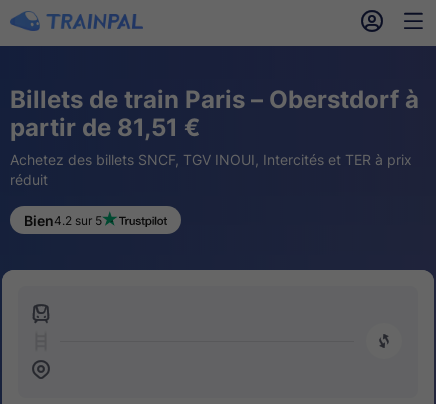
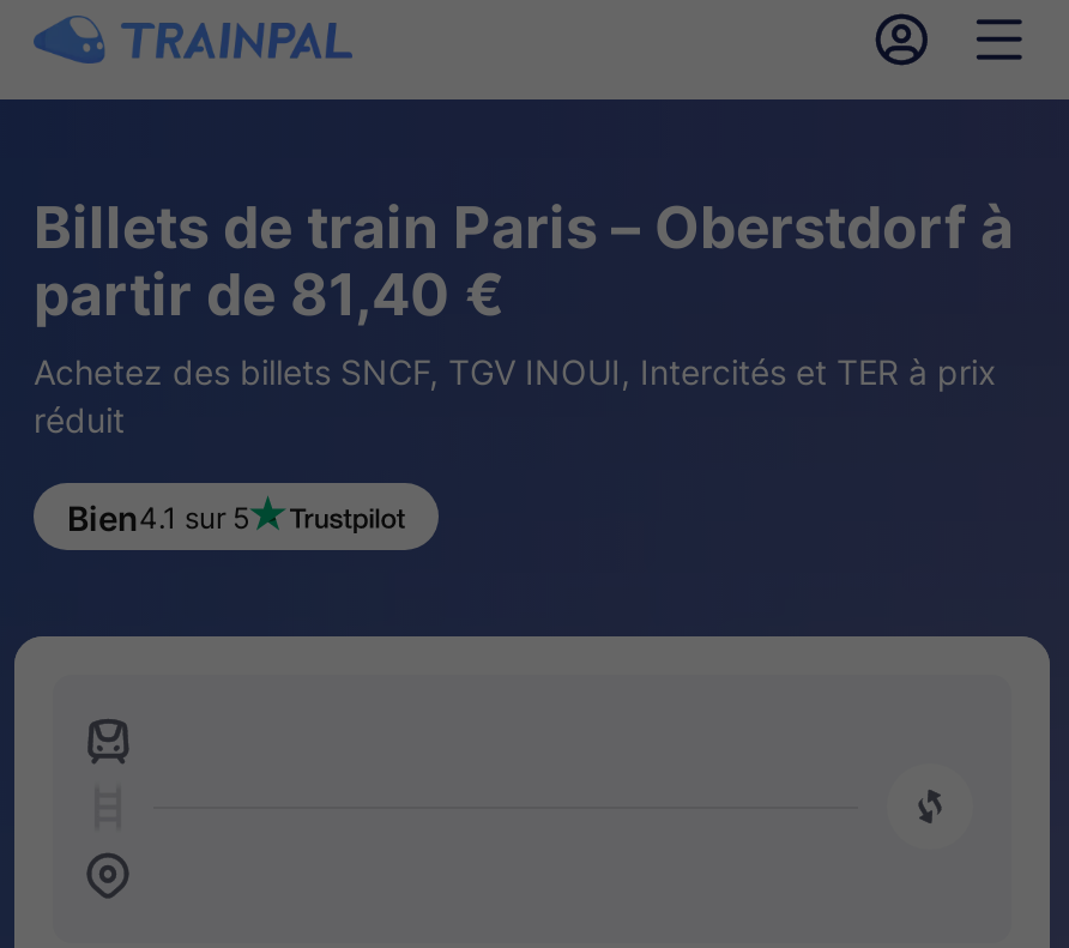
- partir de 81,51 €
+ partir de 81,40 €

- Bien4.2 sur 5
+ Bien4.1 sur 5
